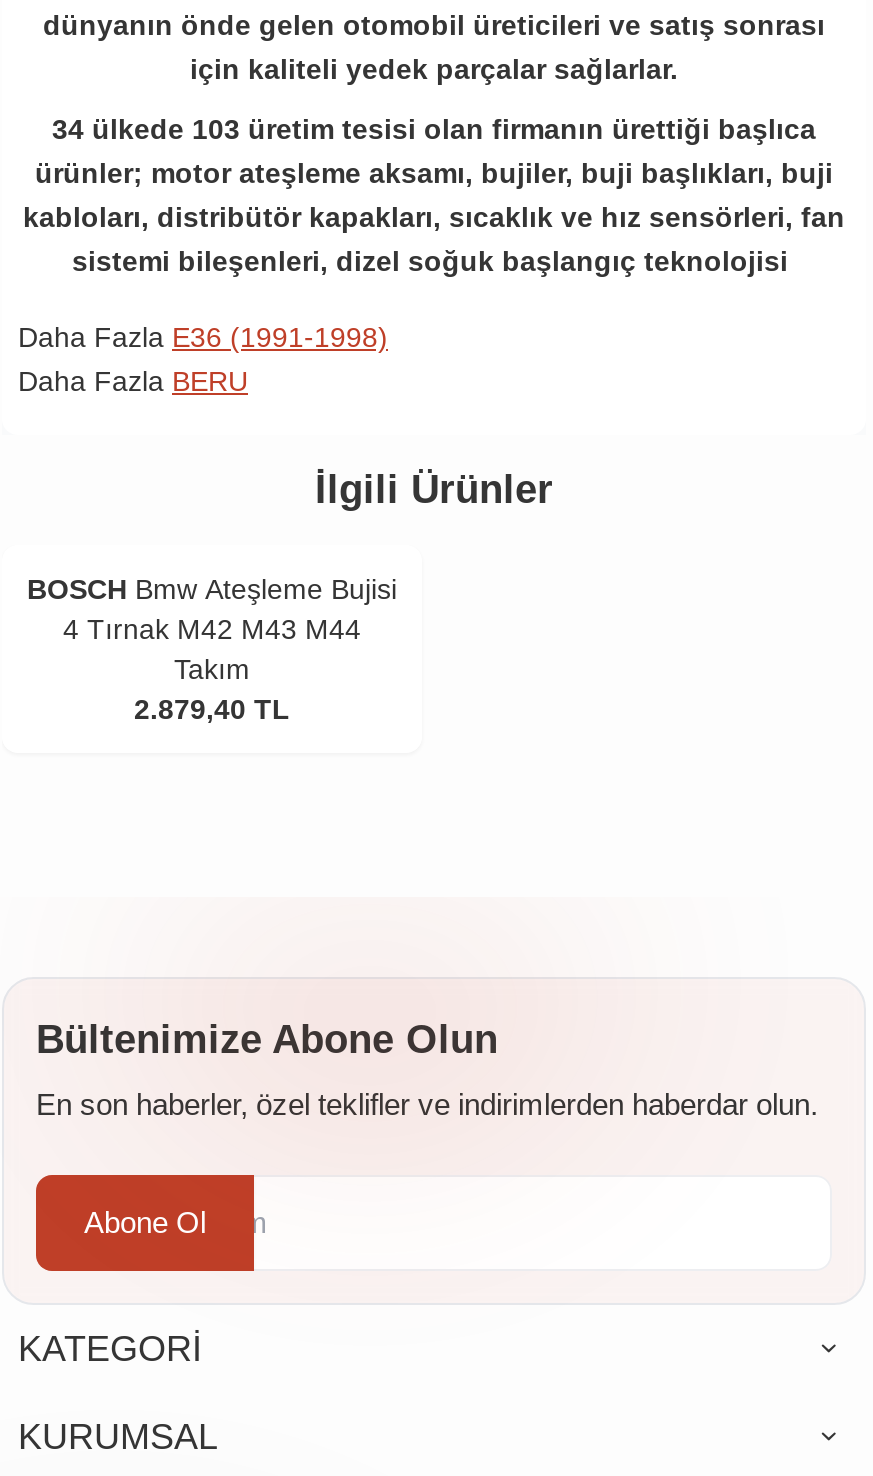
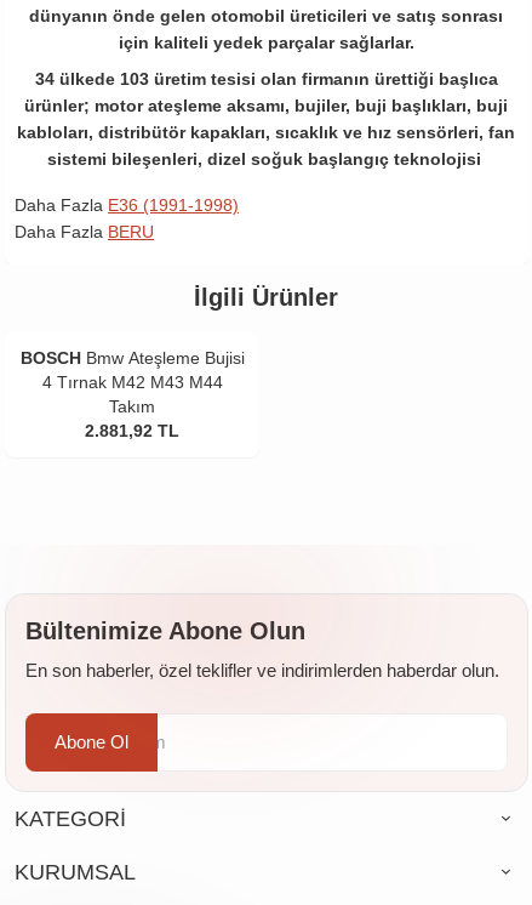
- 2.879,40 TL
+ 2.881,92 TL
